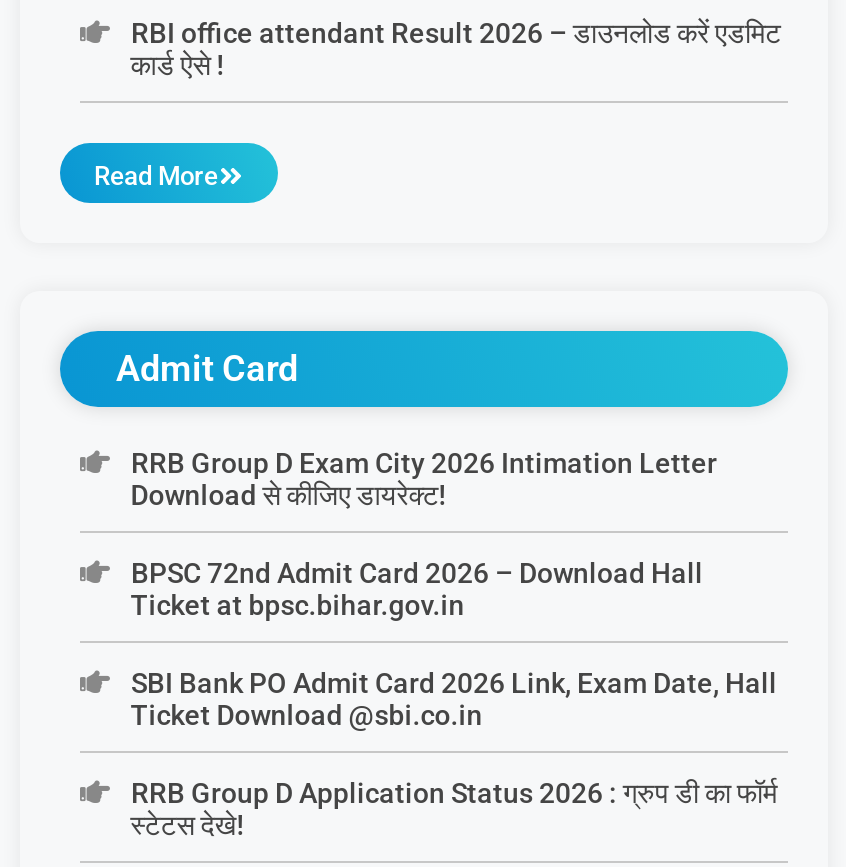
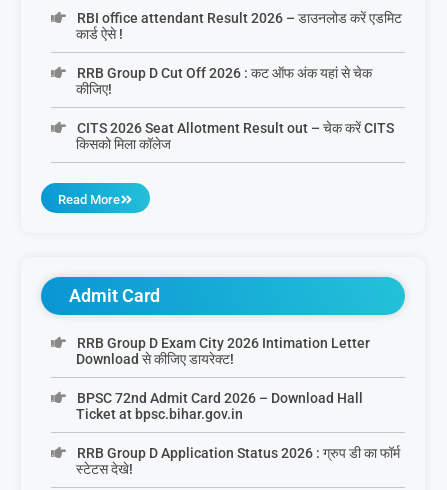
+ RRB Group D Cut Off 2026 : कट ऑफ अंक यहां से चेक
+ कीजिए!
+ CITS 2026 Seat Allotment Result out – चेक करें CITS
+ किसको मिला कॉलेज

moved down: Read More | Admit Card | RRB Group D Exam City 2026 Intimation Letter | Download से कीजिए डायरेक्ट! | BPSC 72nd Admit Card 2026 – Download Hall | Ticket at bpsc.bihar.gov.in

- SBI Bank PO Admit Card 2026 Link, Exam Date, Hall
- Ticket Download @sbi.co.in
